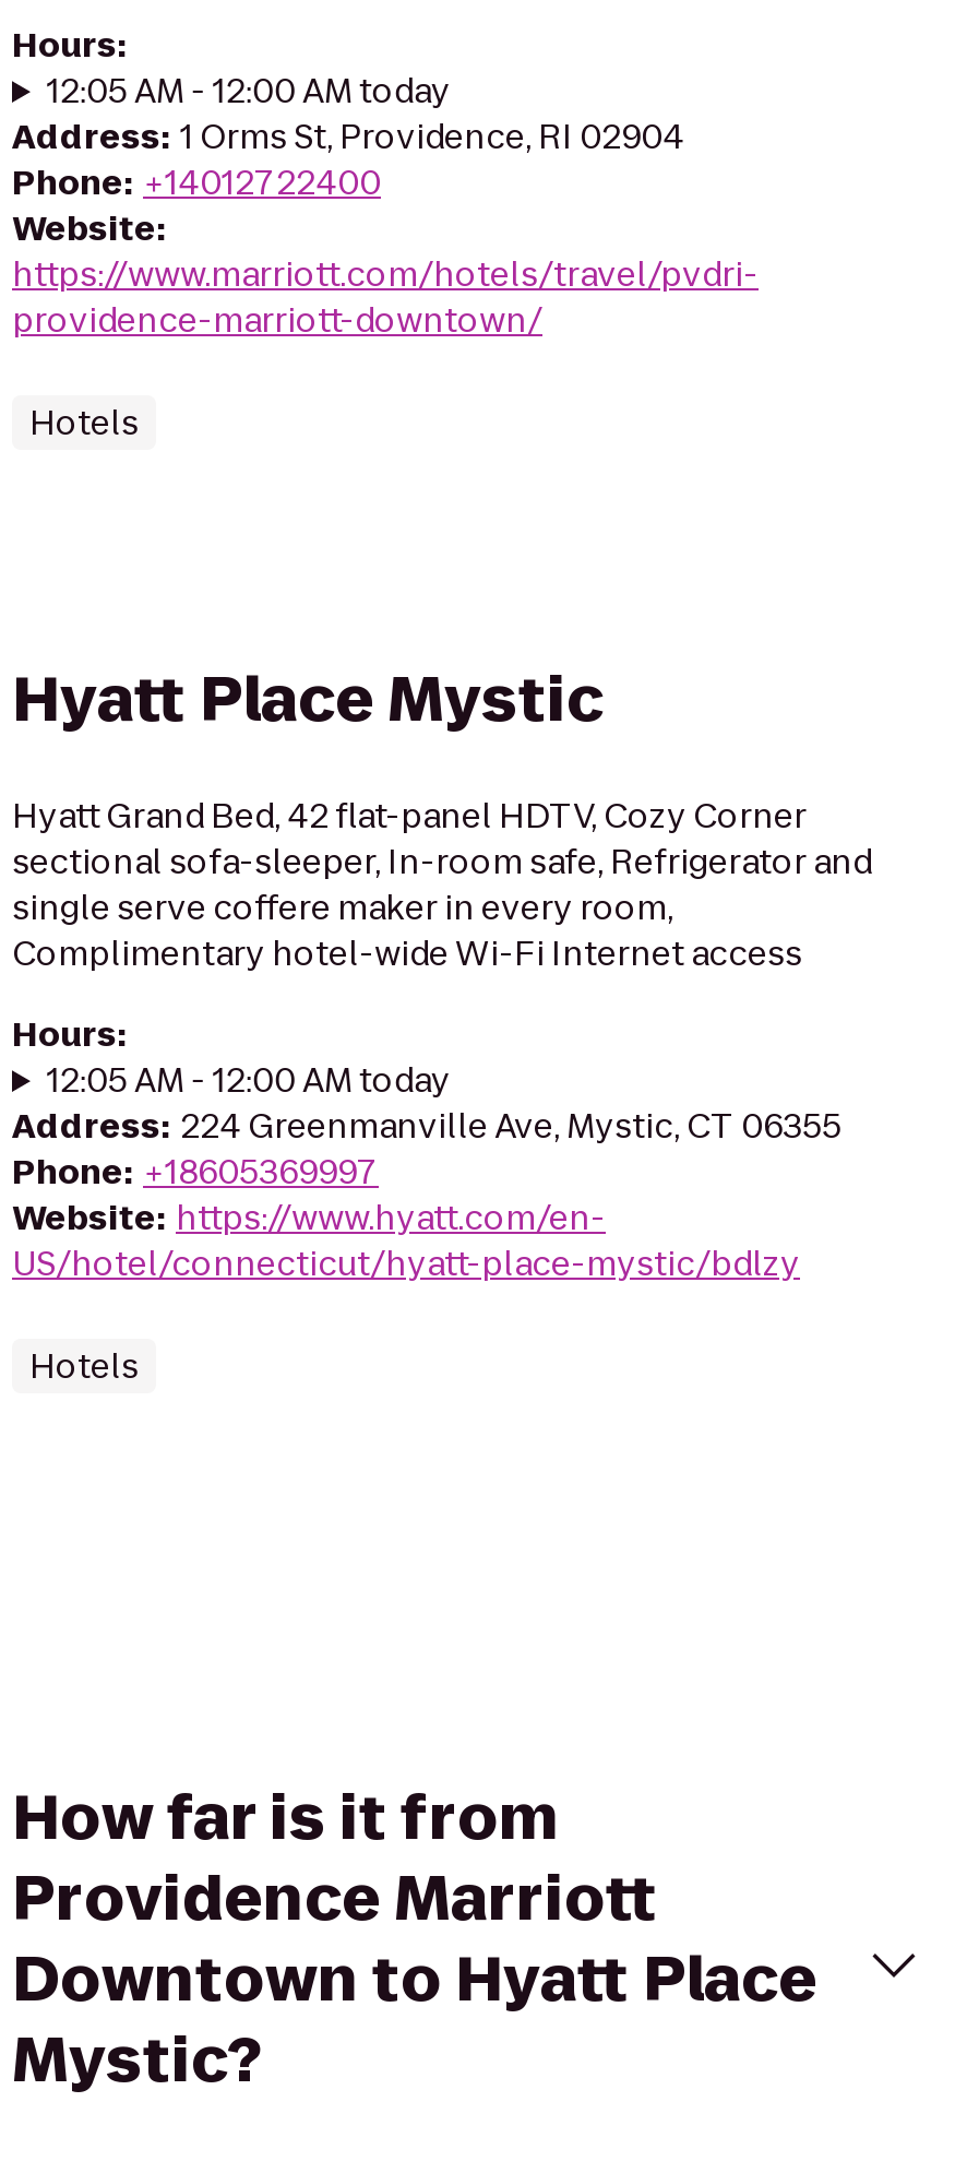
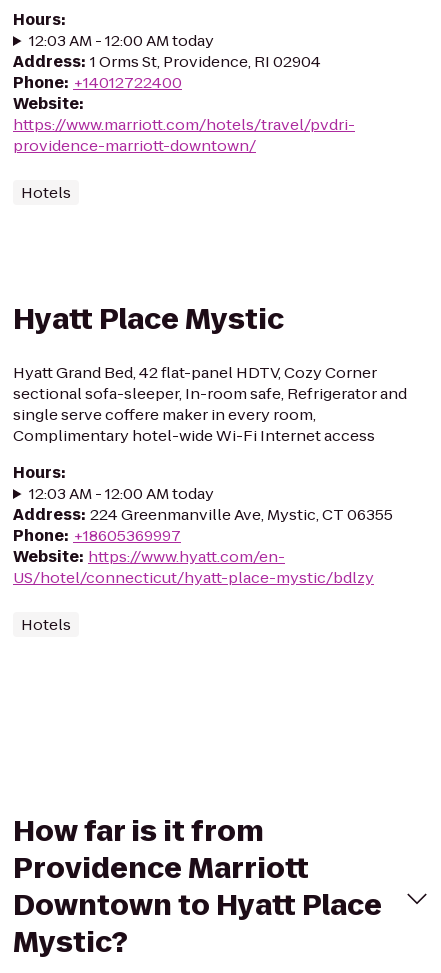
- 12:05 AM - 12:00 AM today
+ 12:03 AM - 12:00 AM today

- 12:05 AM - 12:00 AM today
+ 12:03 AM - 12:00 AM today
